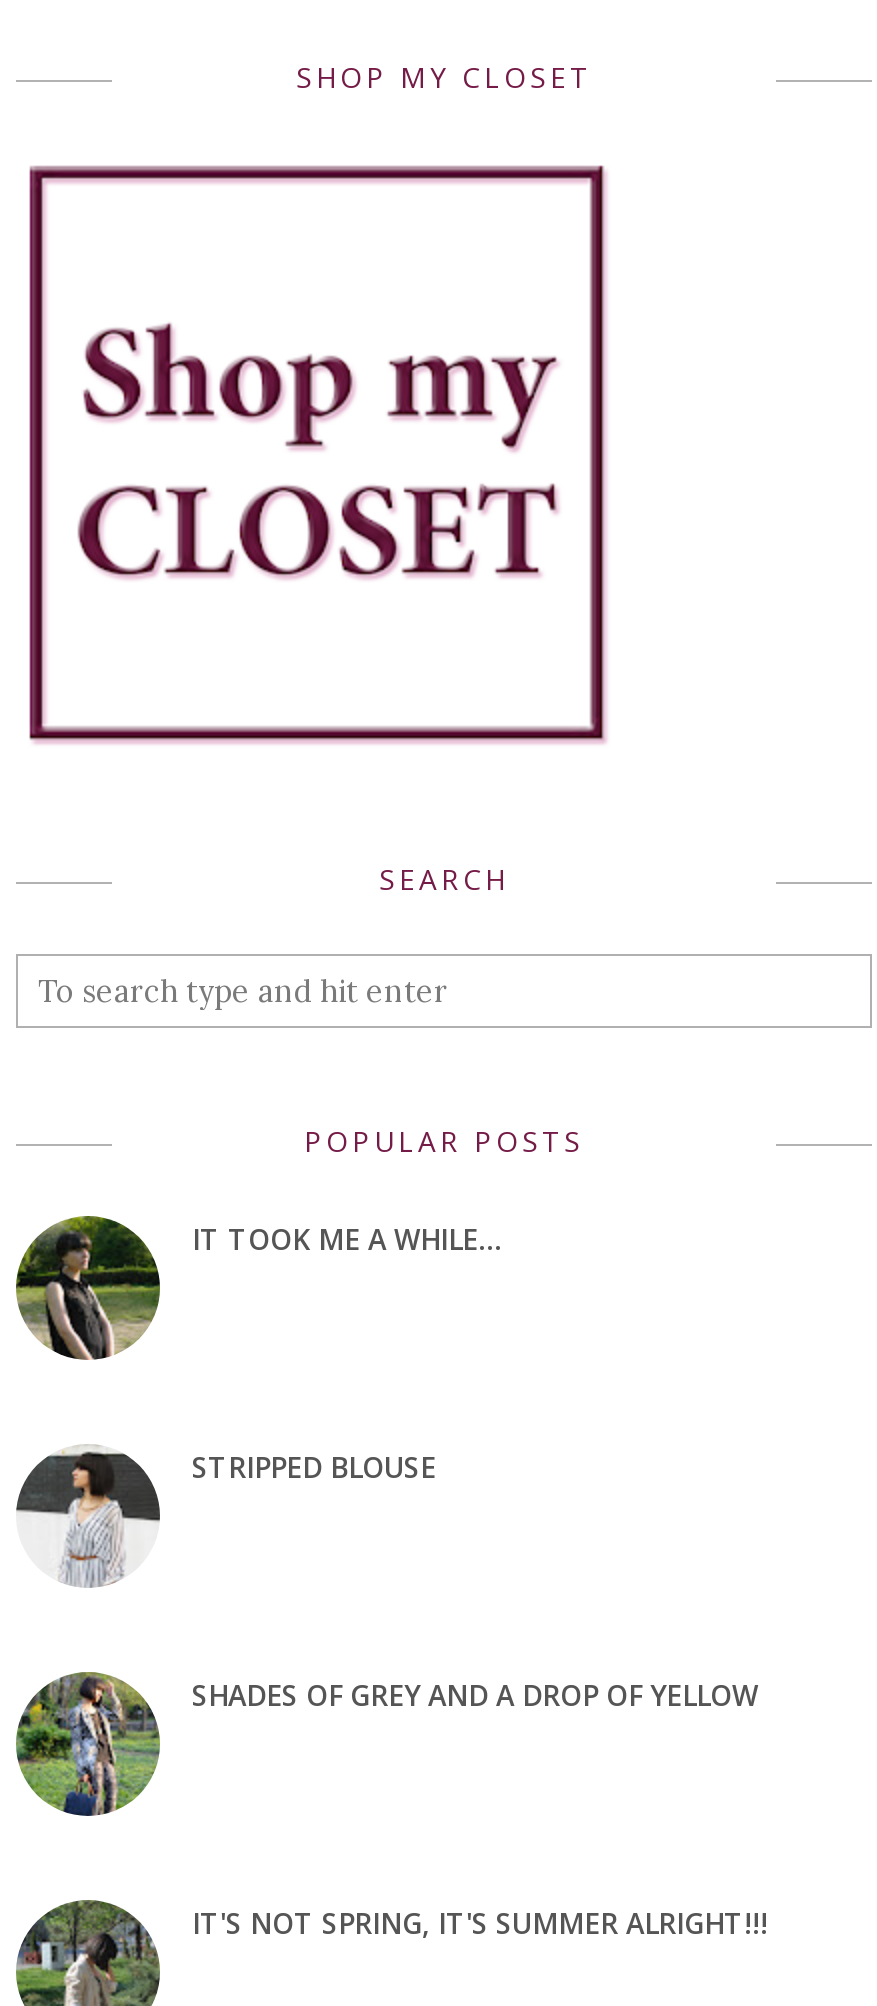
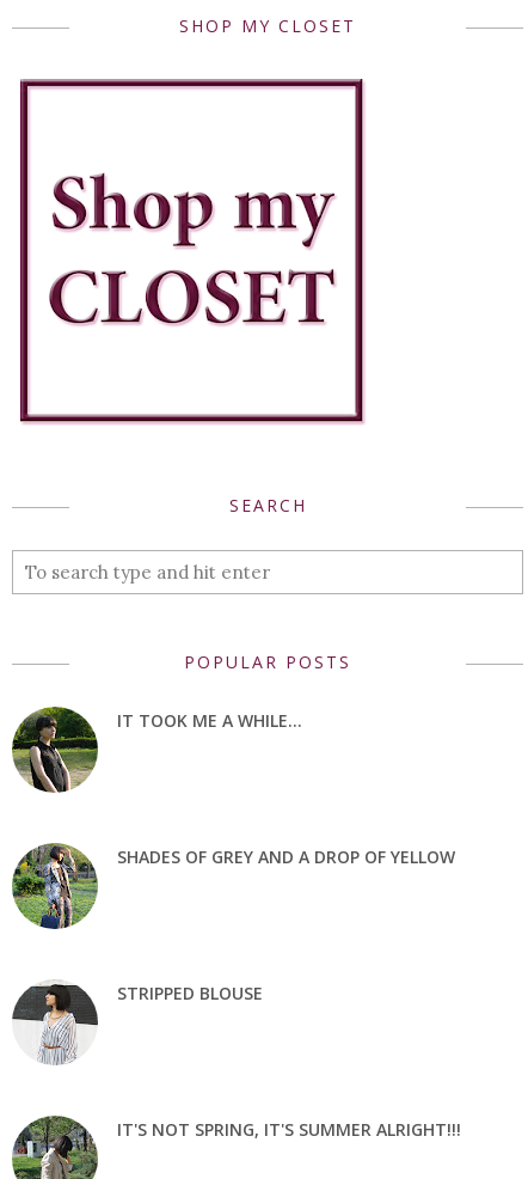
moved down: [image] | STRIPPED BLOUSE

moved up: [image] | SHADES OF GREY AND A DROP OF YELLOW
